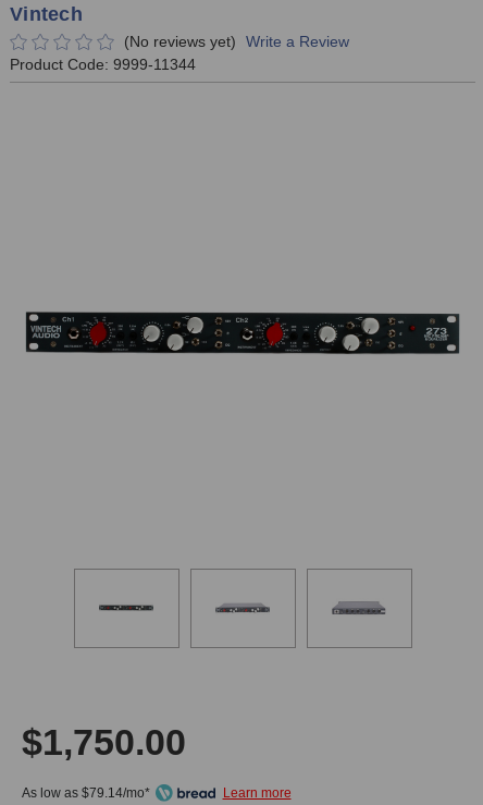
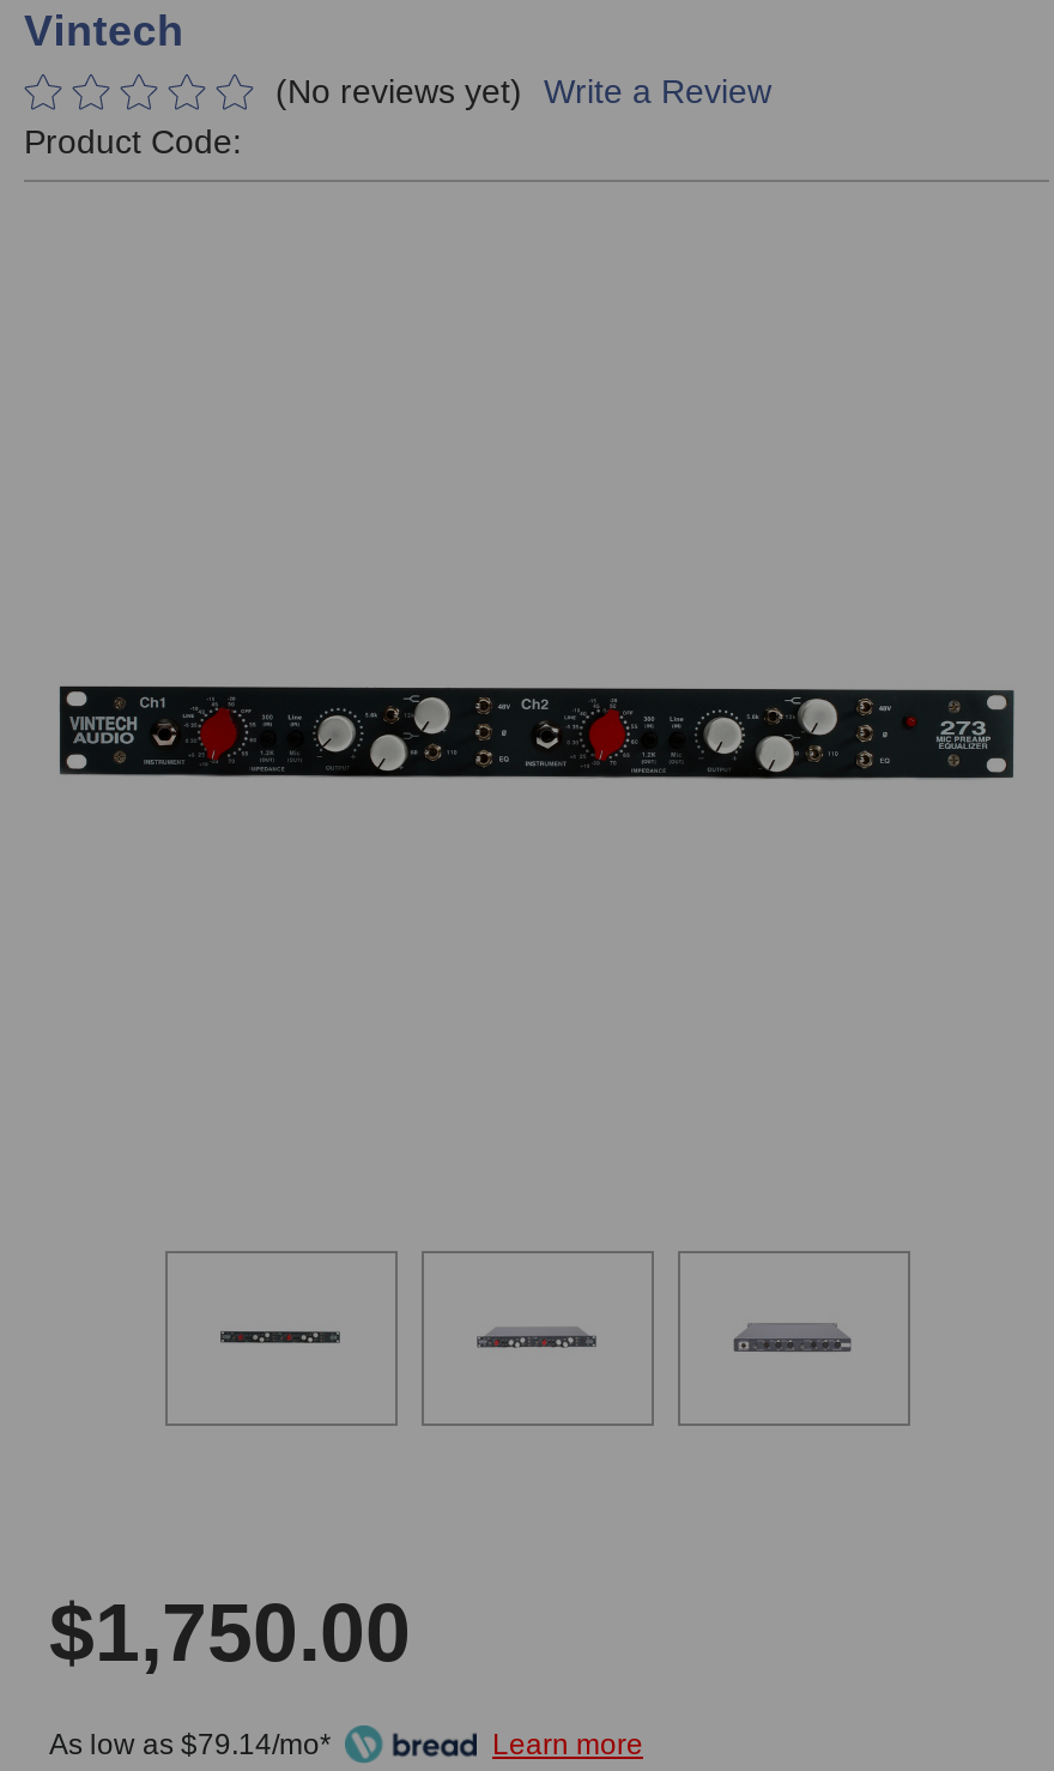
- Product Code: 9999-11344
+ Product Code:
